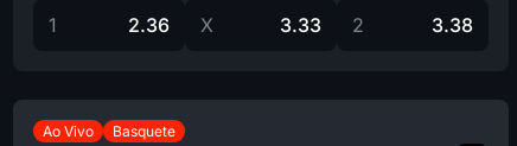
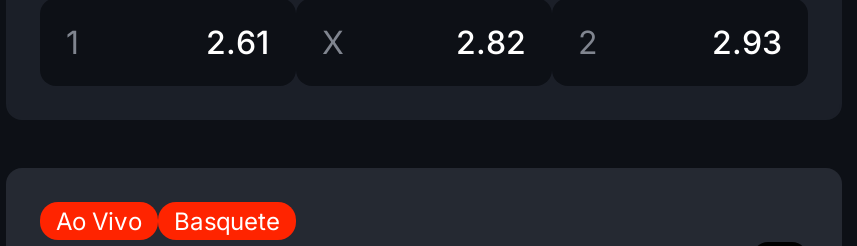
- 2.36 X
+ 2.61 X

- 3.33 2
+ 2.82 2

- 3.38
+ 2.93
